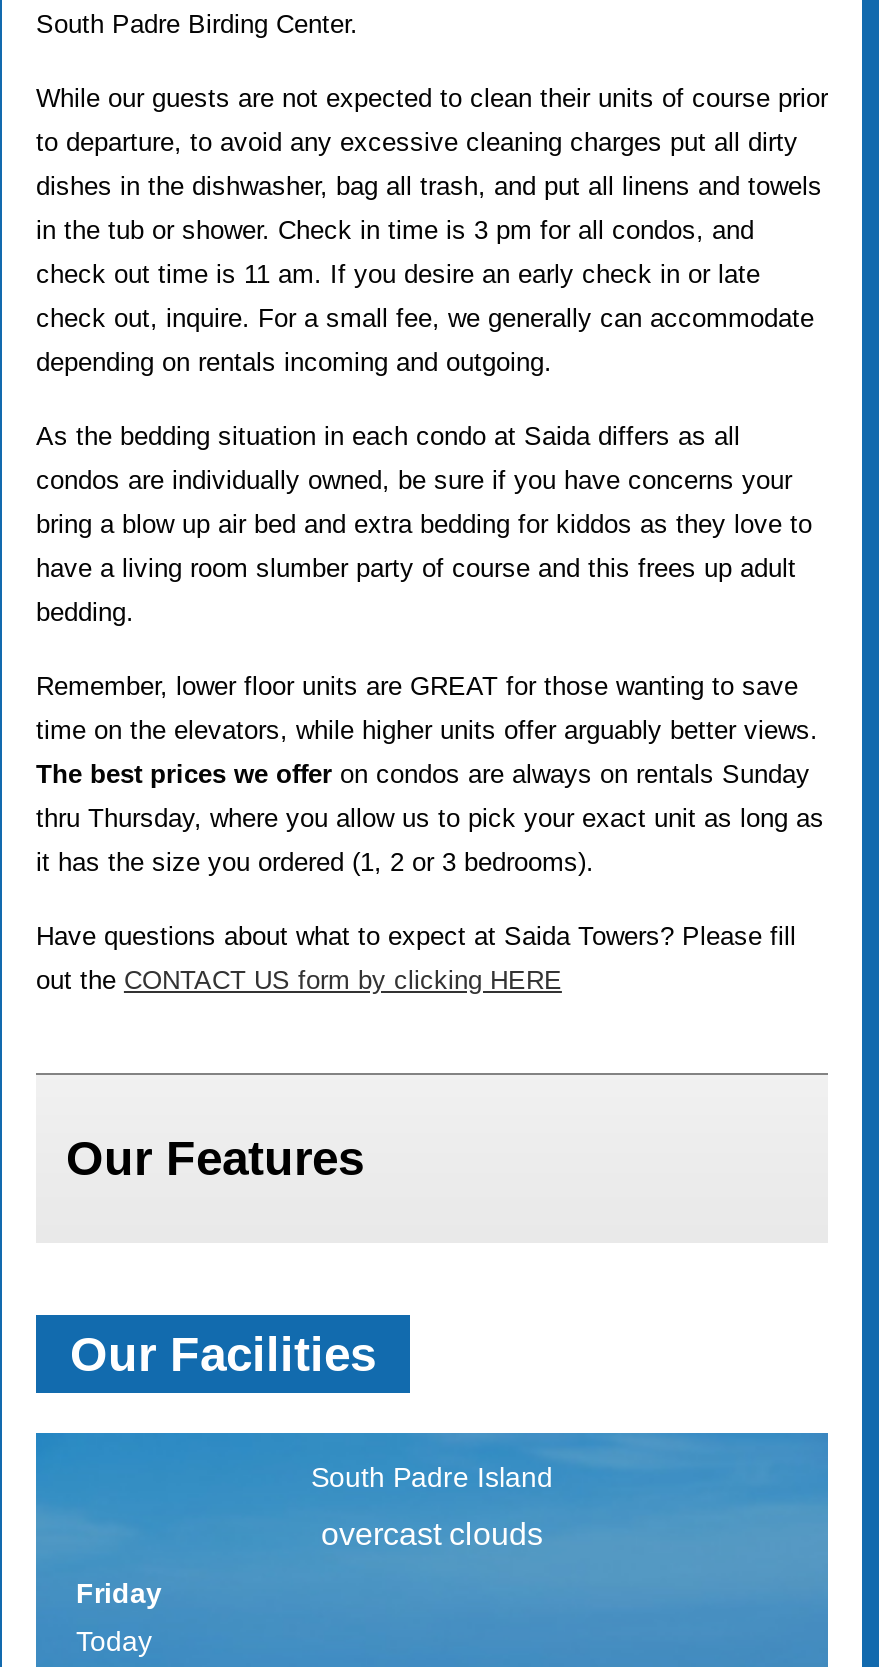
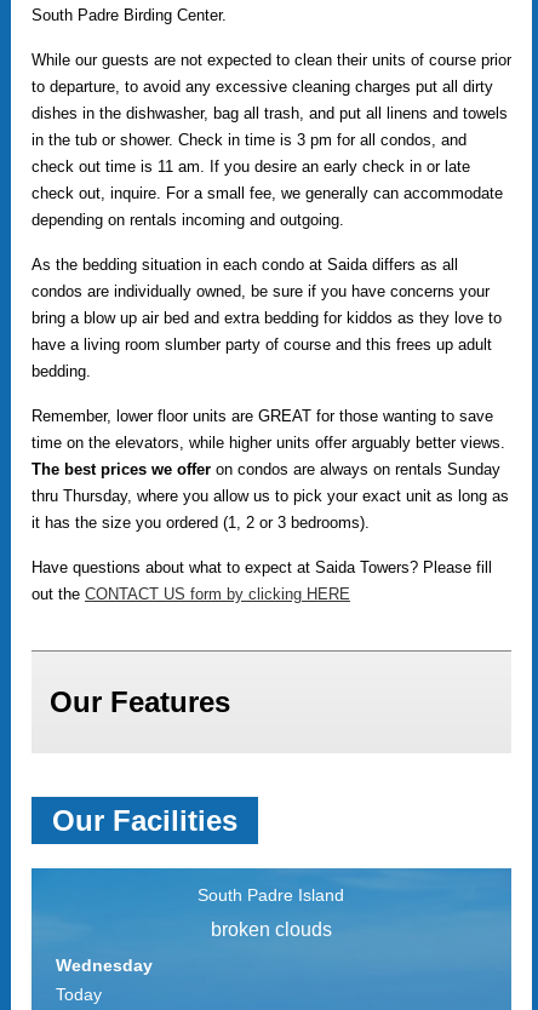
- overcast clouds
+ broken clouds

- Friday
+ Wednesday
